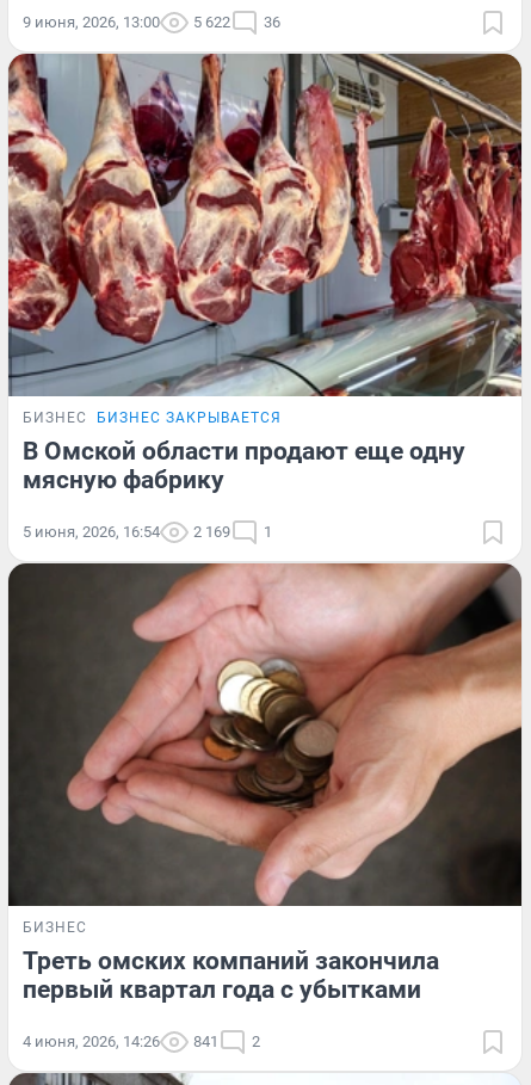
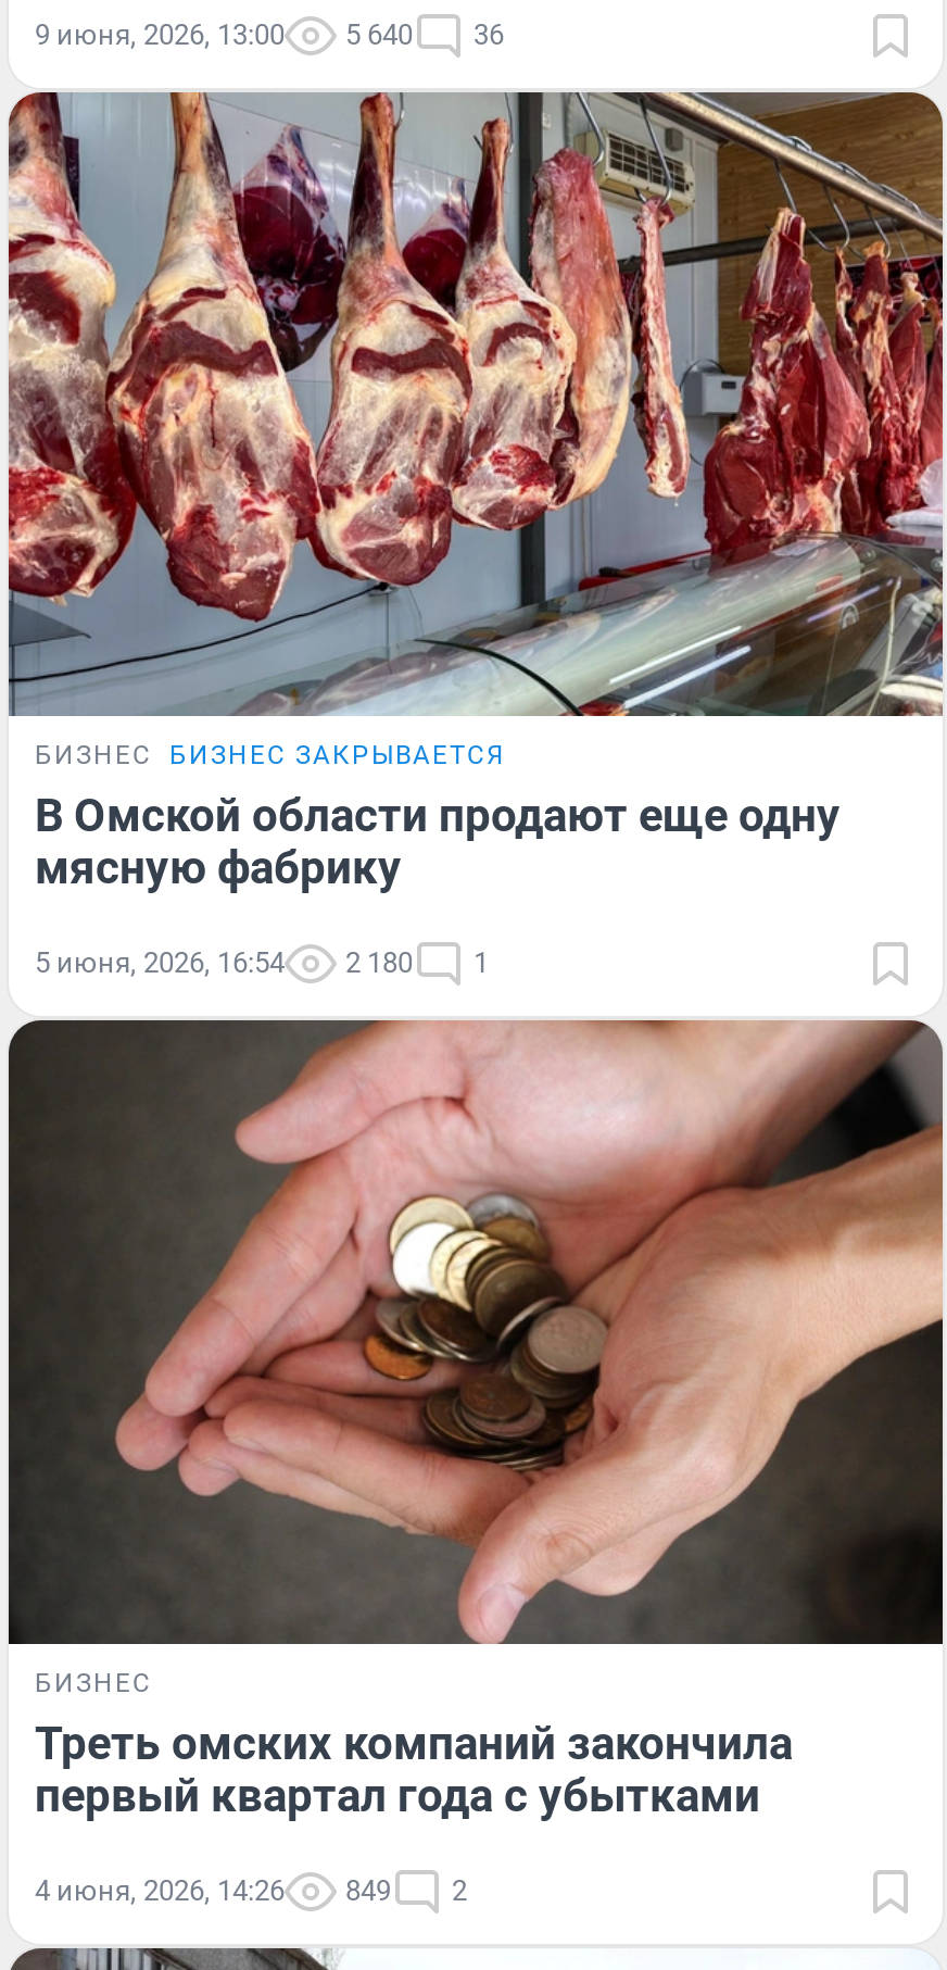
- 9 июня, 2026, 13:00 5 622 36
+ 9 июня, 2026, 13:00 5 640 36

- 5 июня, 2026, 16:54 2 169 1
+ 5 июня, 2026, 16:54 2 180 1

- 4 июня, 2026, 14:26 841 2
+ 4 июня, 2026, 14:26 849 2
